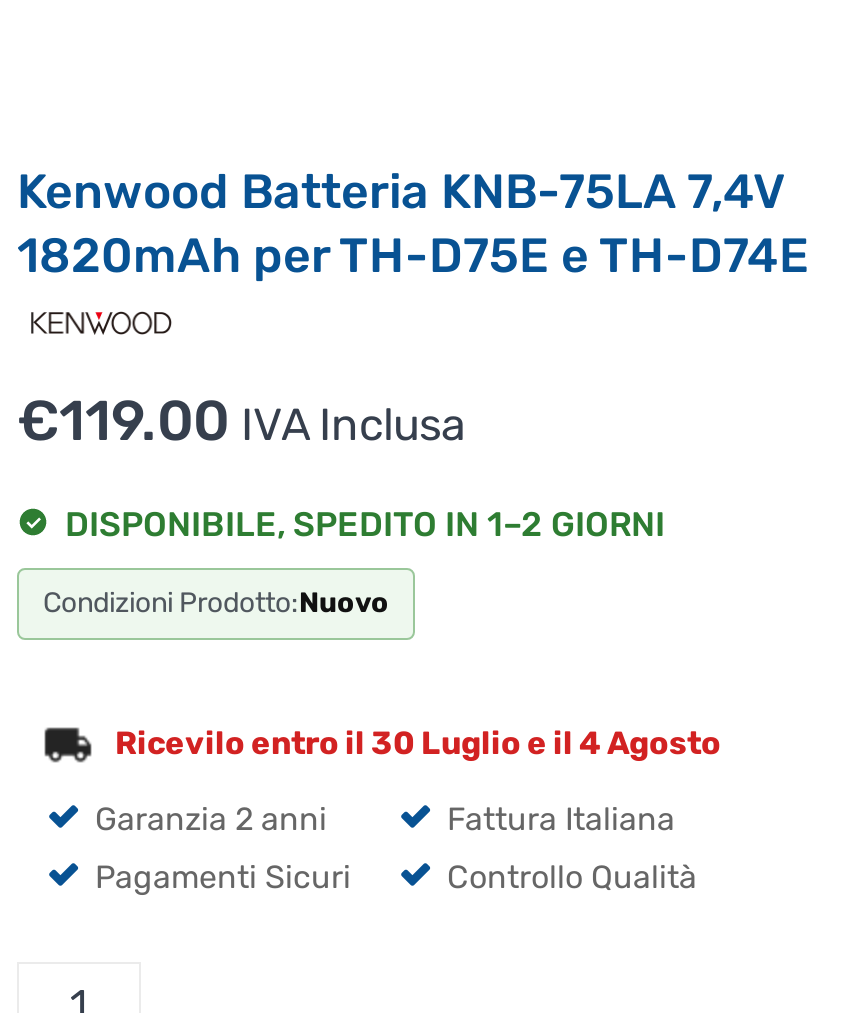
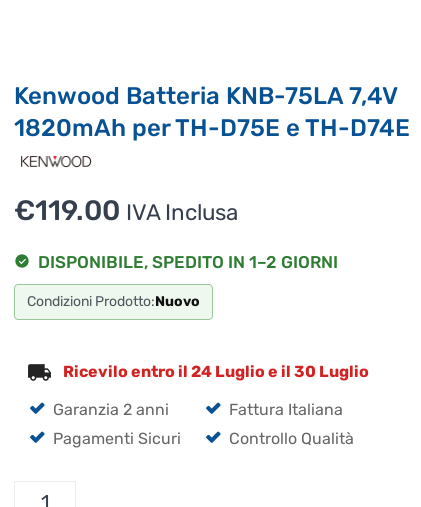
- Ricevilo entro il 30 Luglio e il 4 Agosto
+ Ricevilo entro il 24 Luglio e il 30 Luglio
